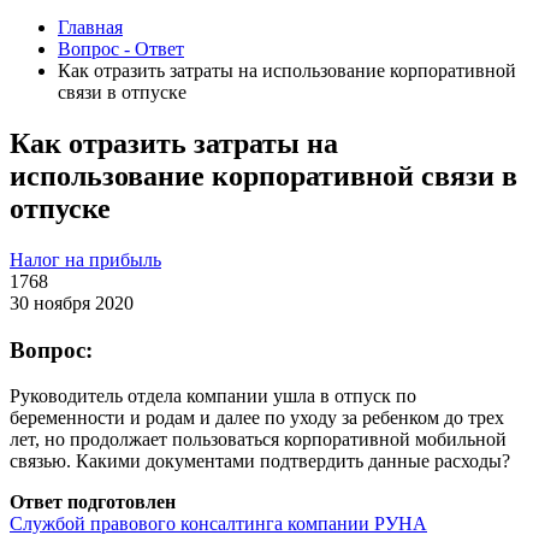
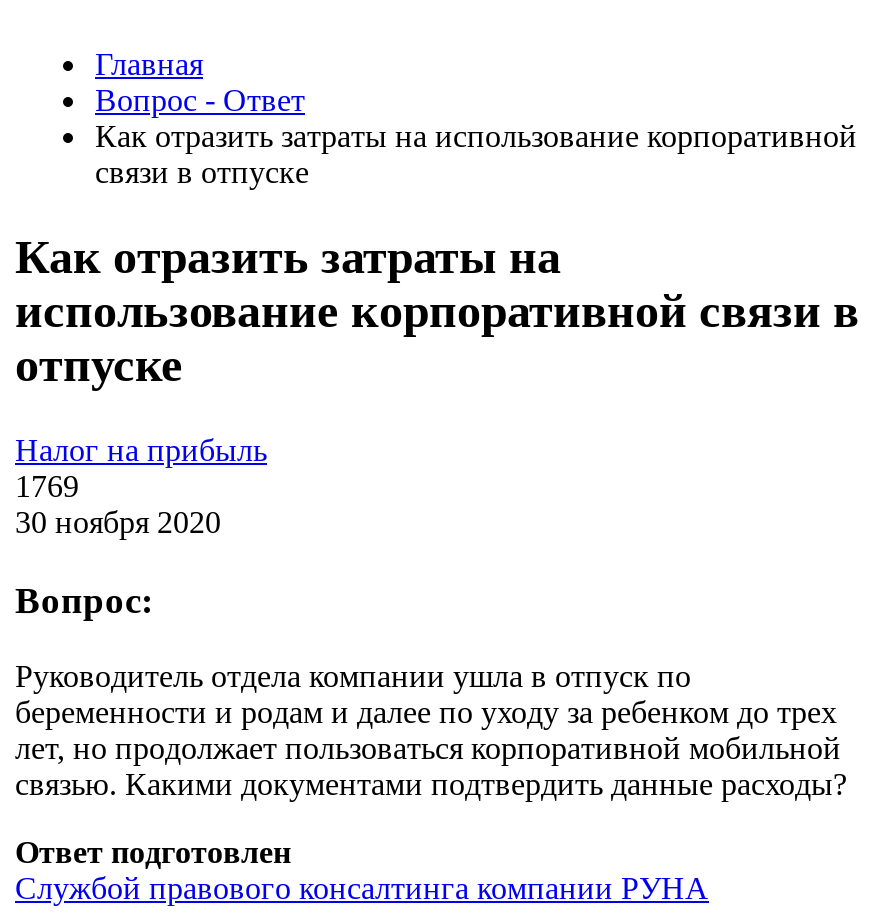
- 1768
+ 1769
